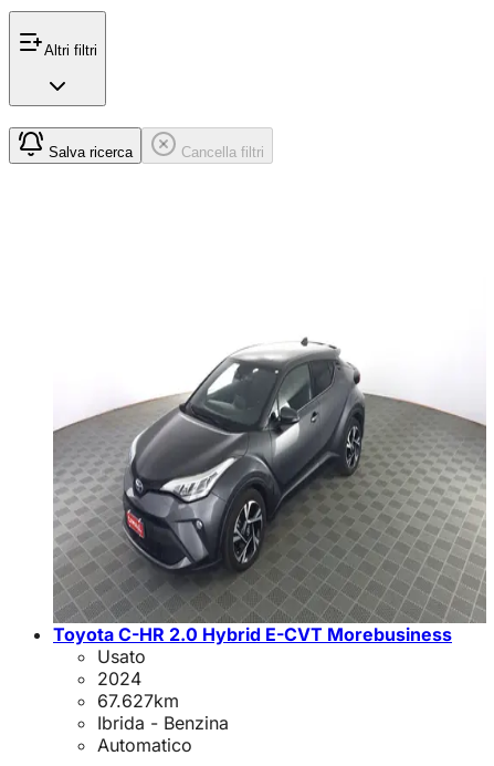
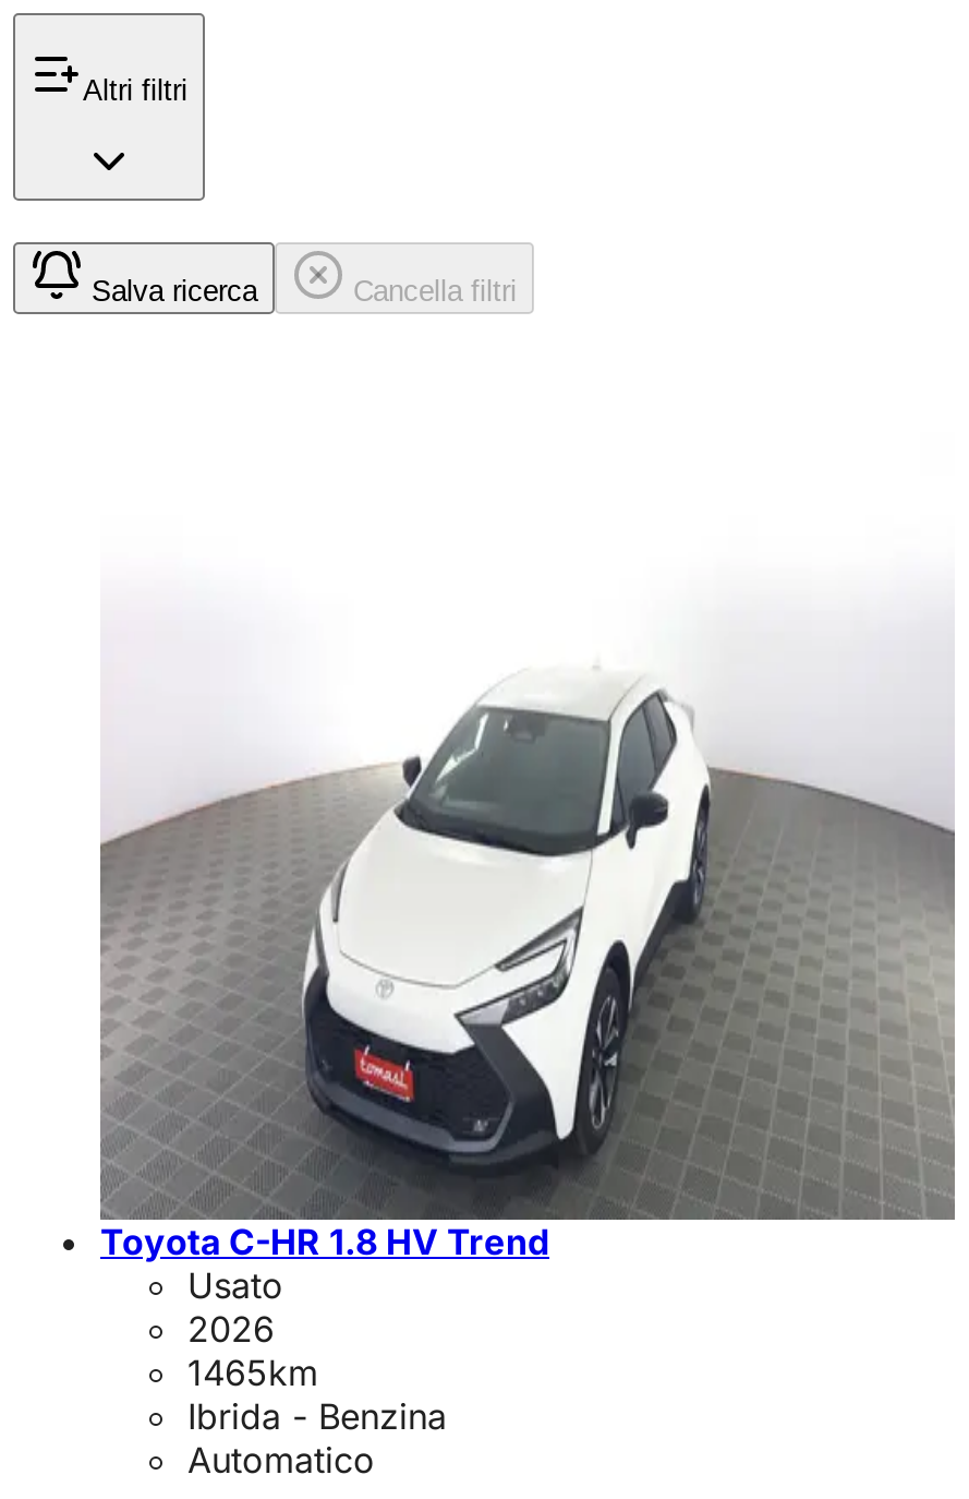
- [image]
- Toyota C-HR 2.0 Hybrid E-CVT Morebusiness
+ [image]
+ Toyota C-HR 1.8 HV Trend

- 2024
+ 2026

- 67.627km
+ 1465km
